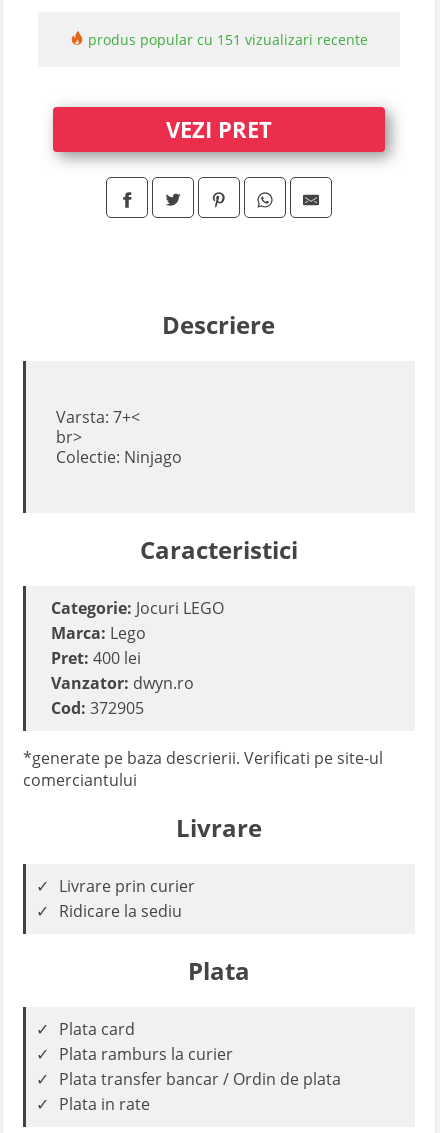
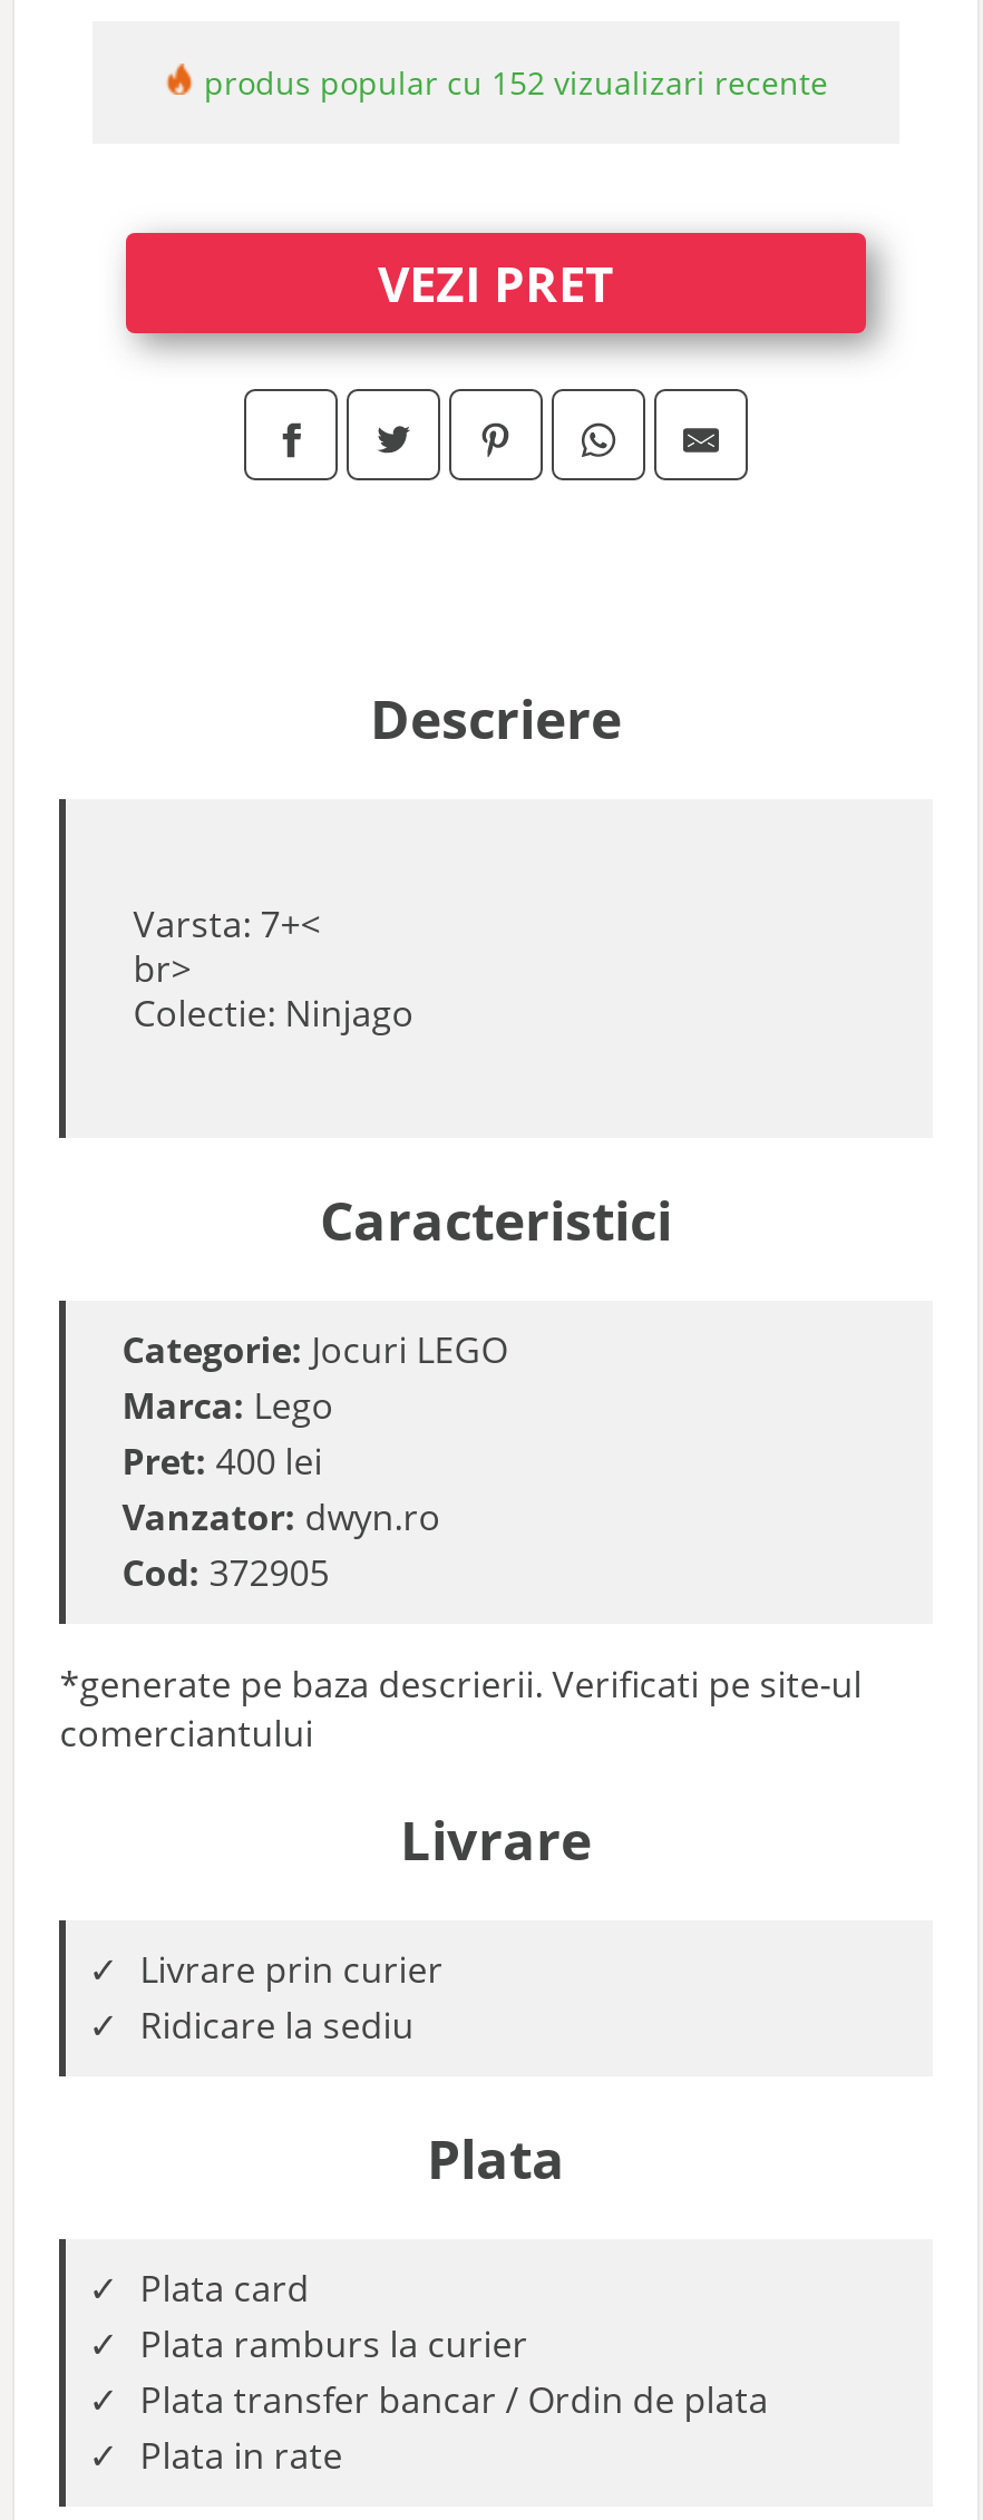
- produs popular cu 151 vizualizari recente
+ produs popular cu 152 vizualizari recente
